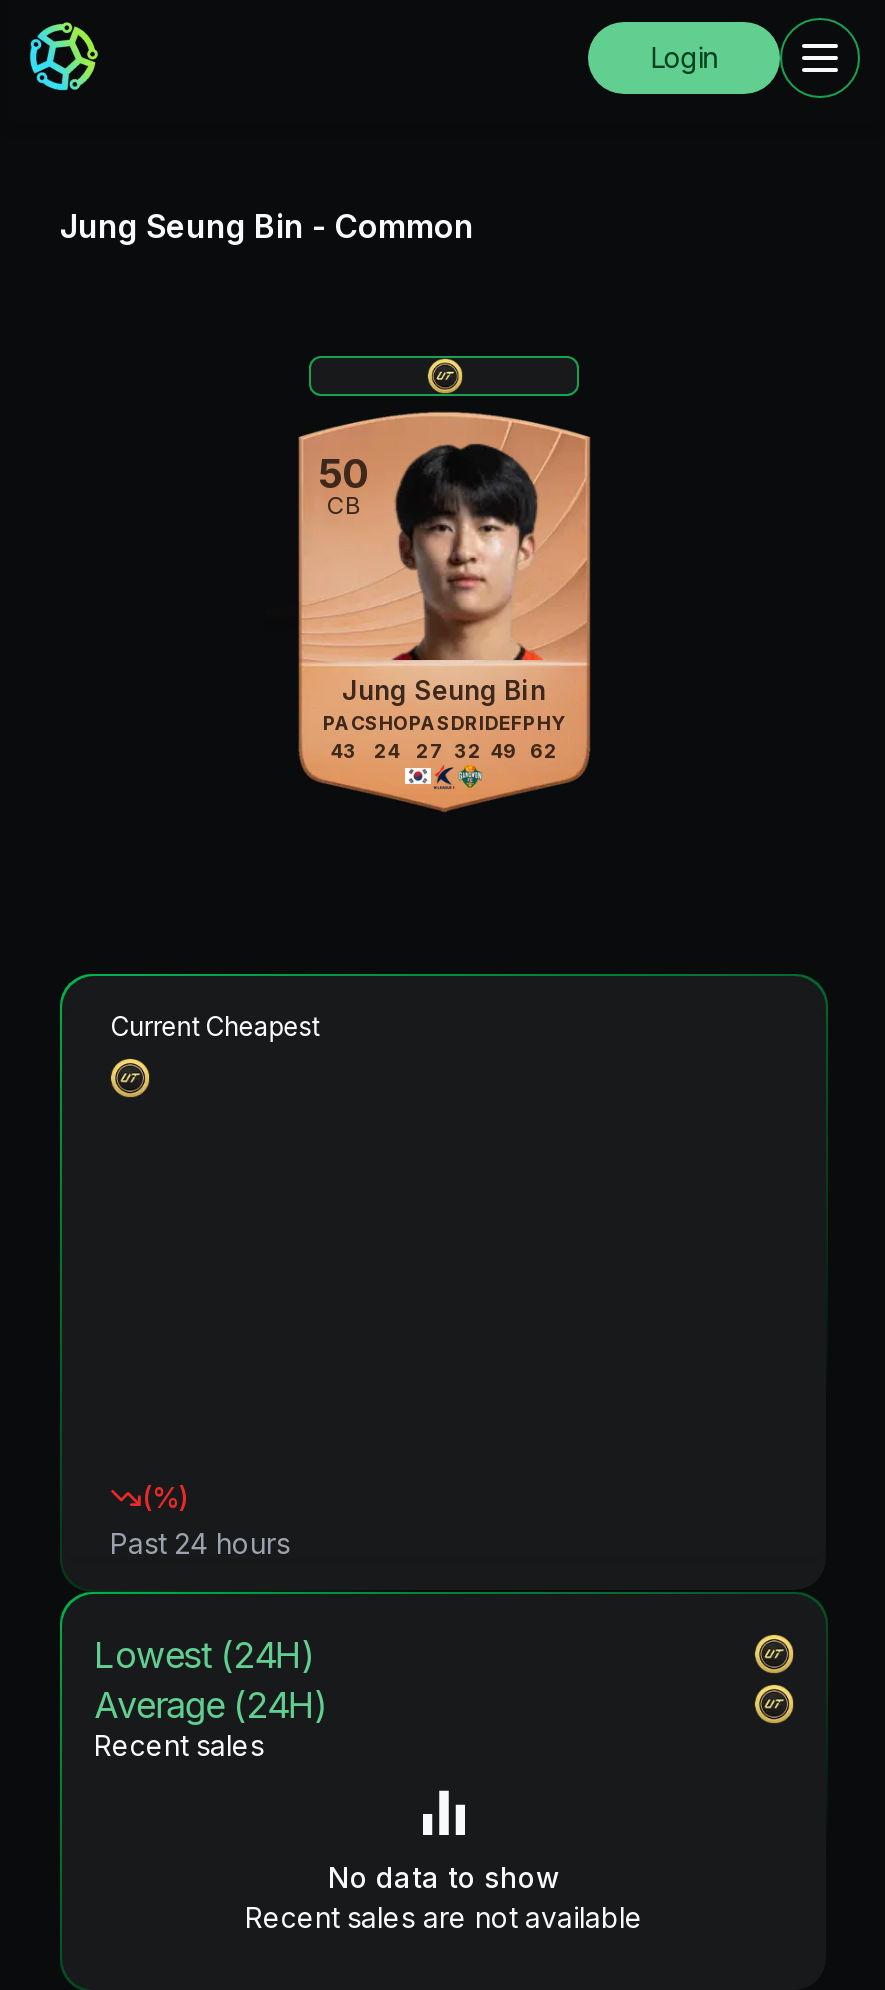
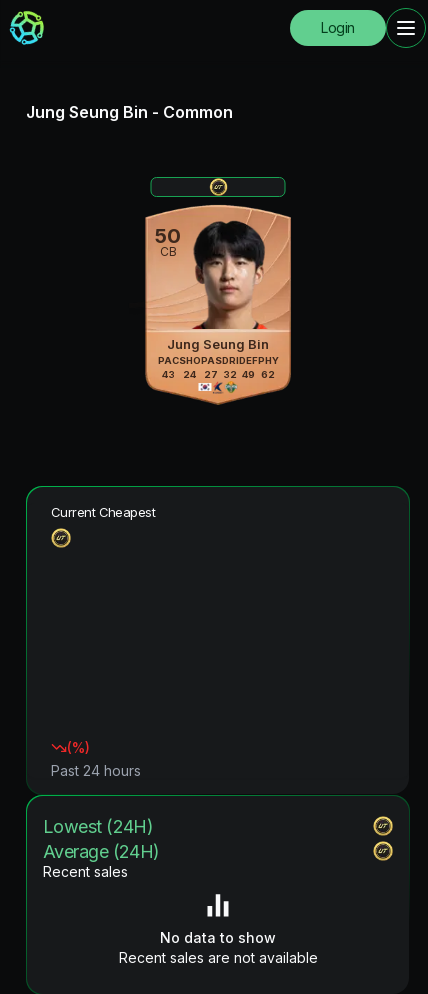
- [image]
+ [image]
